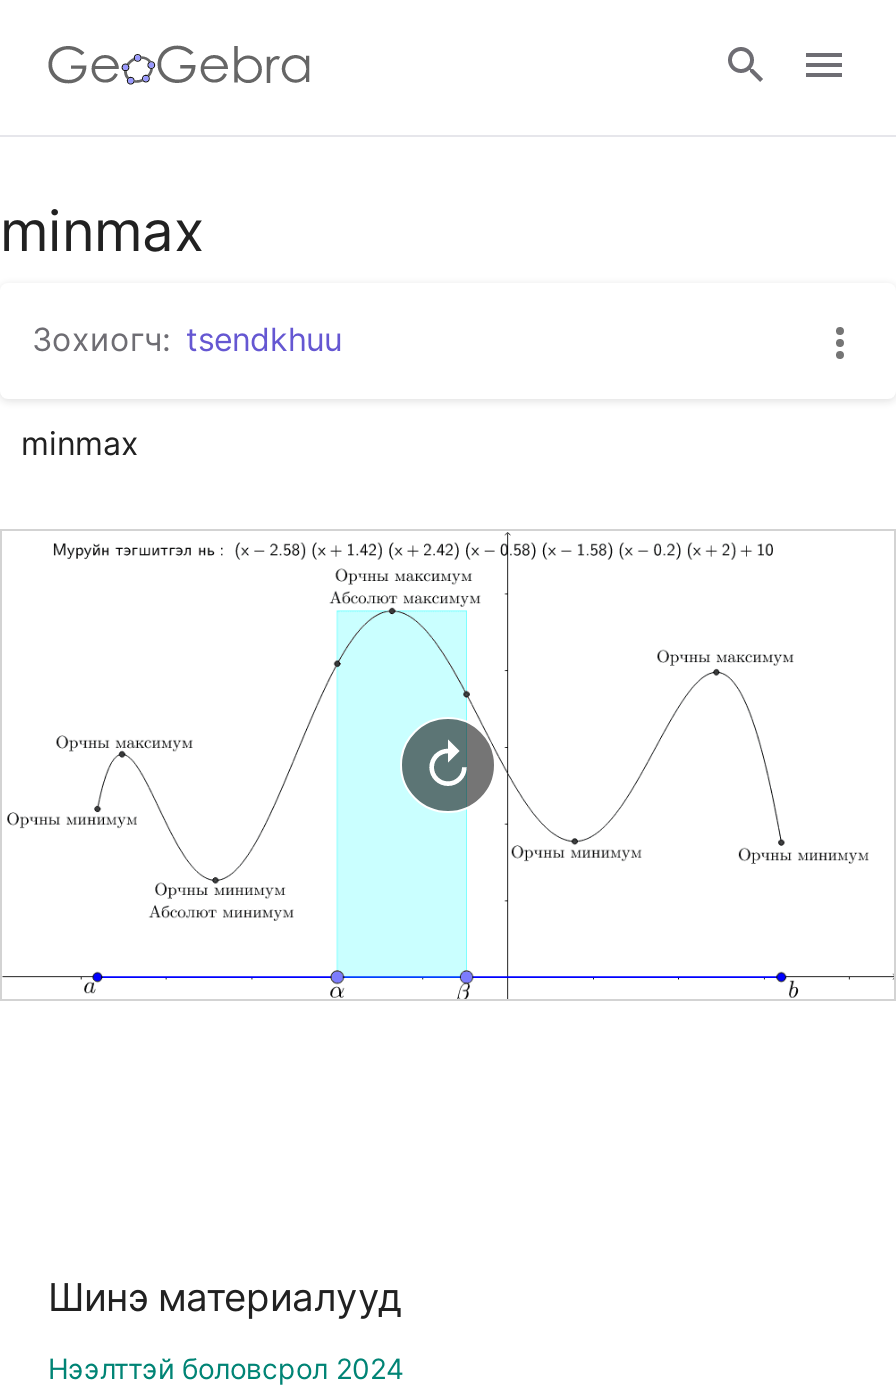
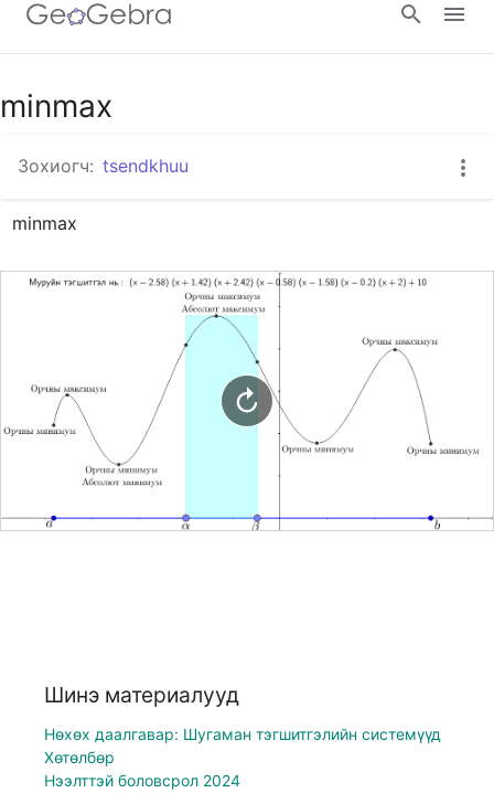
+ Нөхөх даалгавар: Шугаман тэгшитгэлийн системүүд
+ Хөтөлбөр
